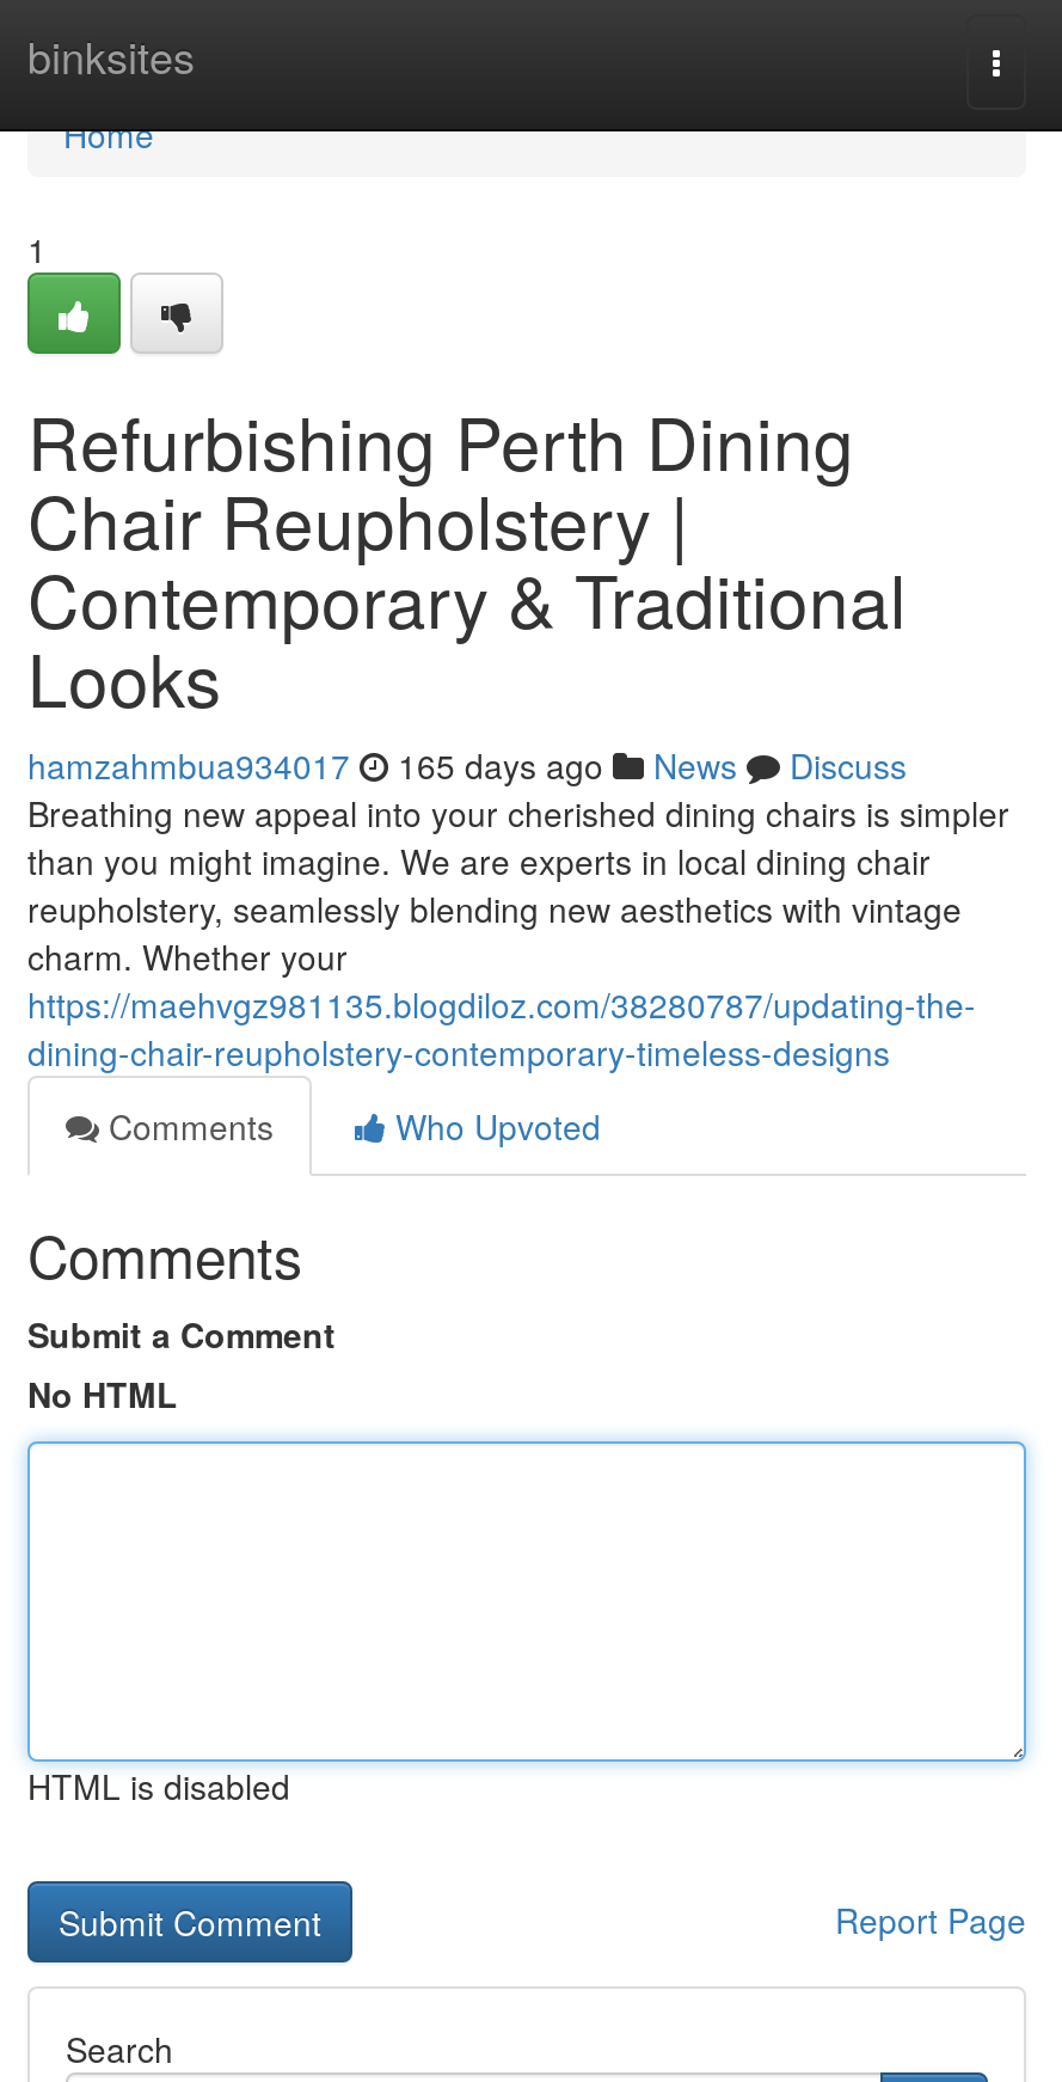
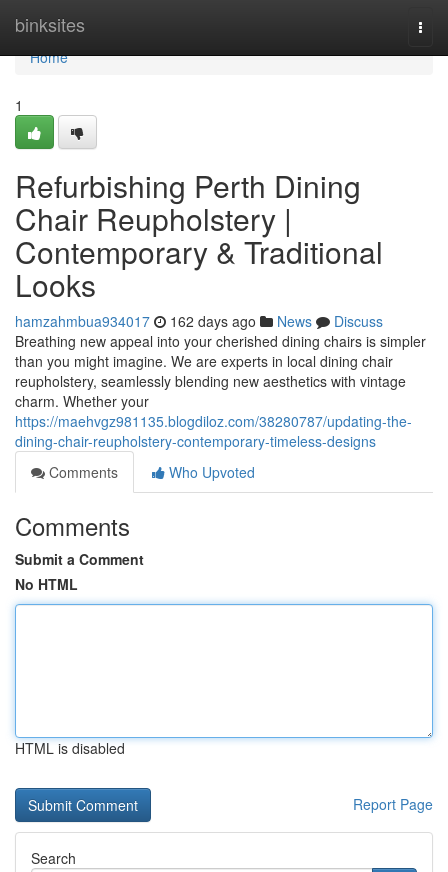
- hamzahmbua934017 165 days ago News Discuss
+ hamzahmbua934017 162 days ago News Discuss
